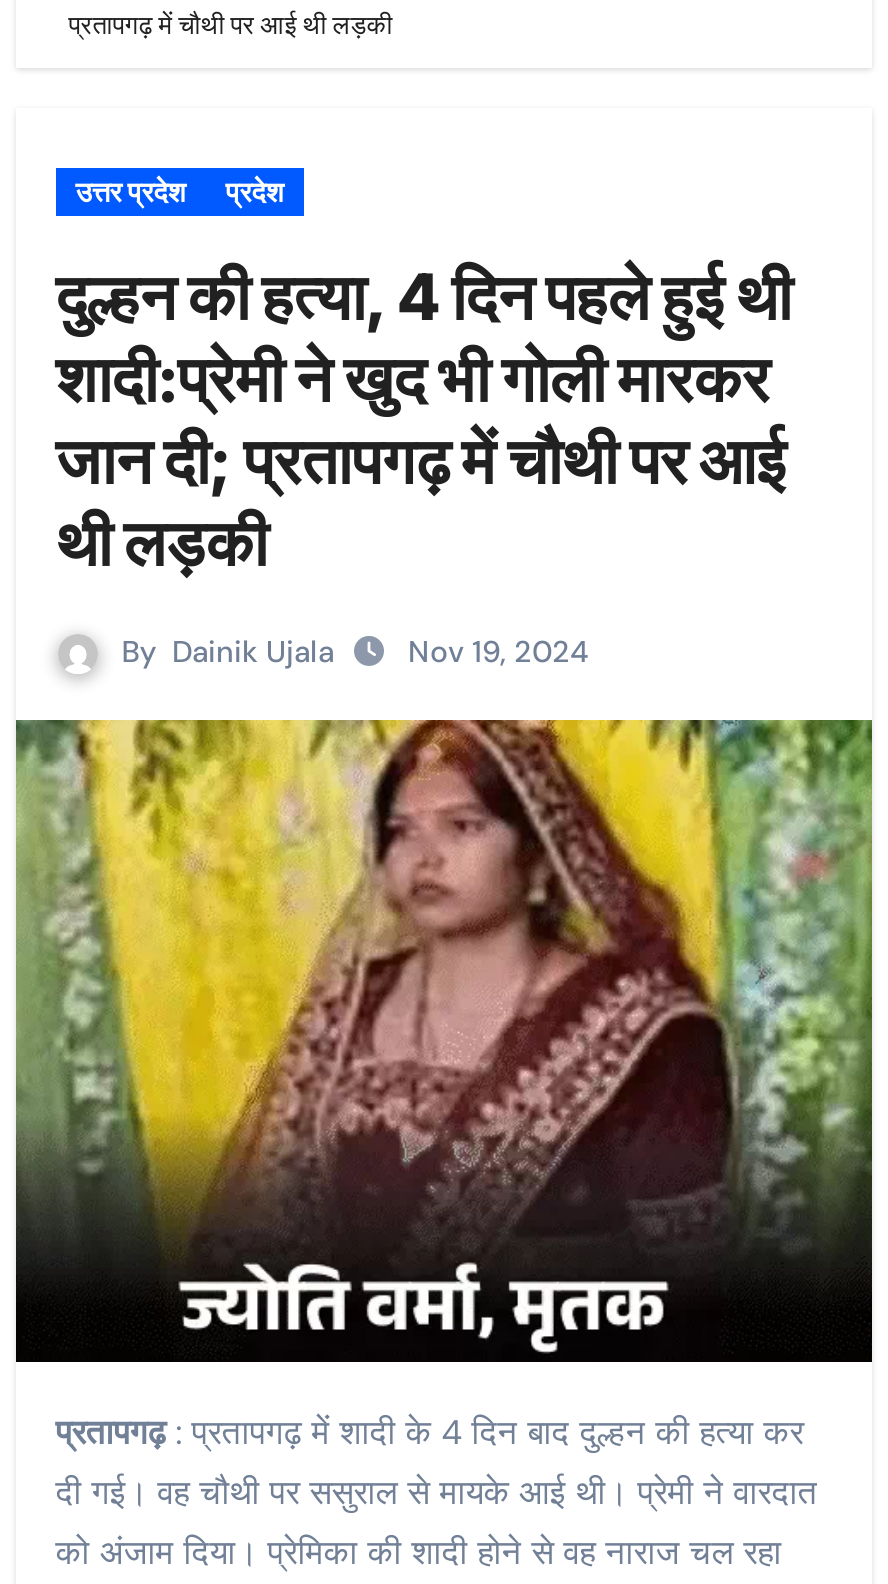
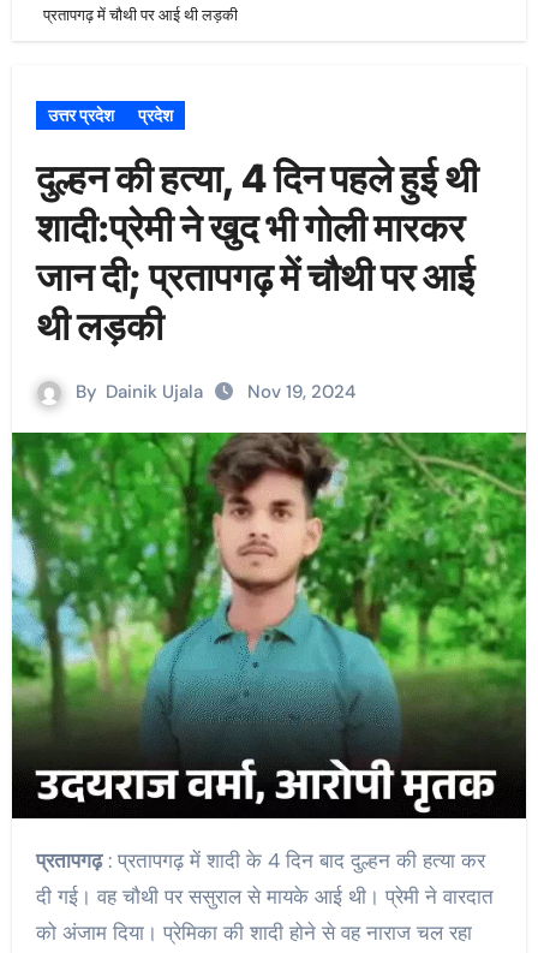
- [image]
+ [image]

- [image]
+ [image]
